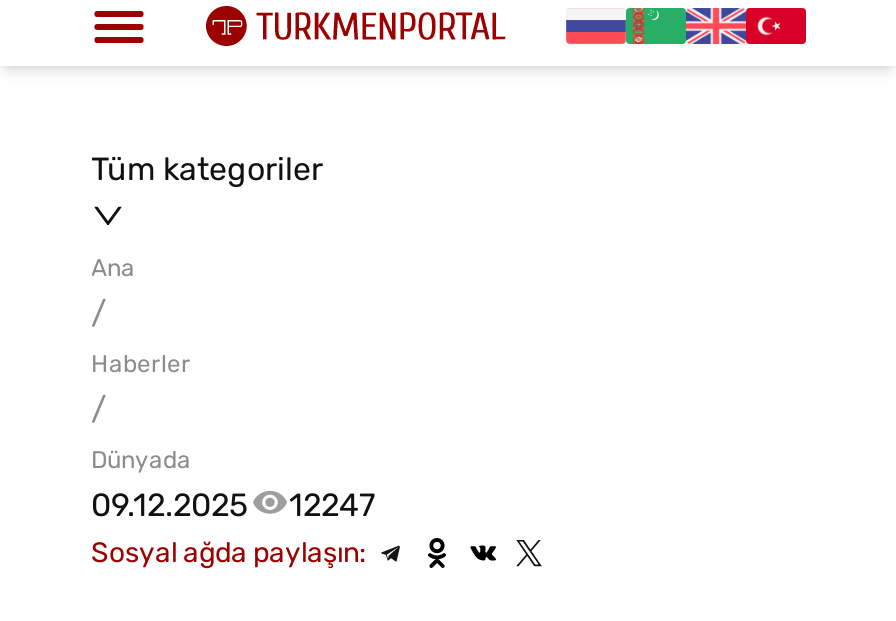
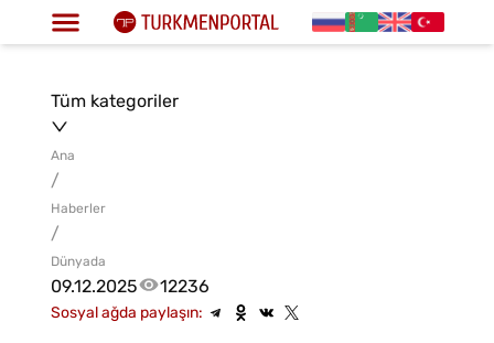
- 09.12.2025 12247
+ 09.12.2025 12236
